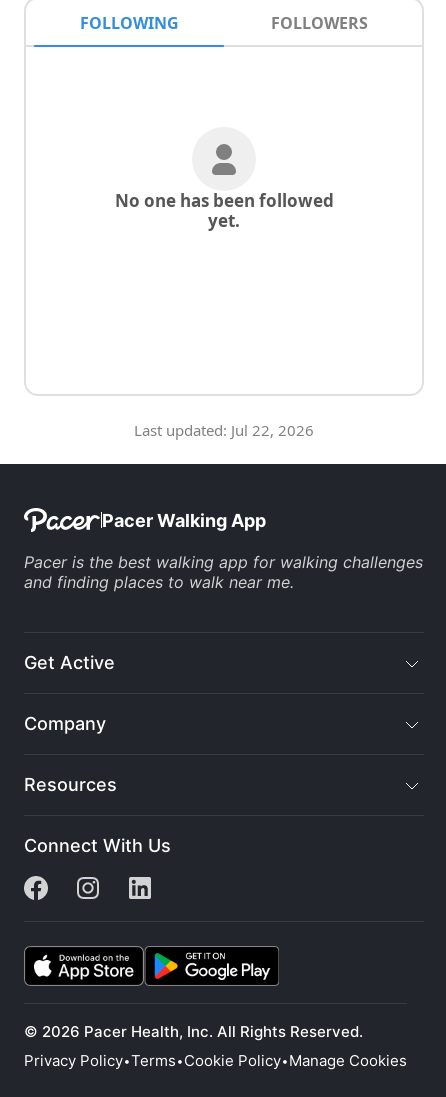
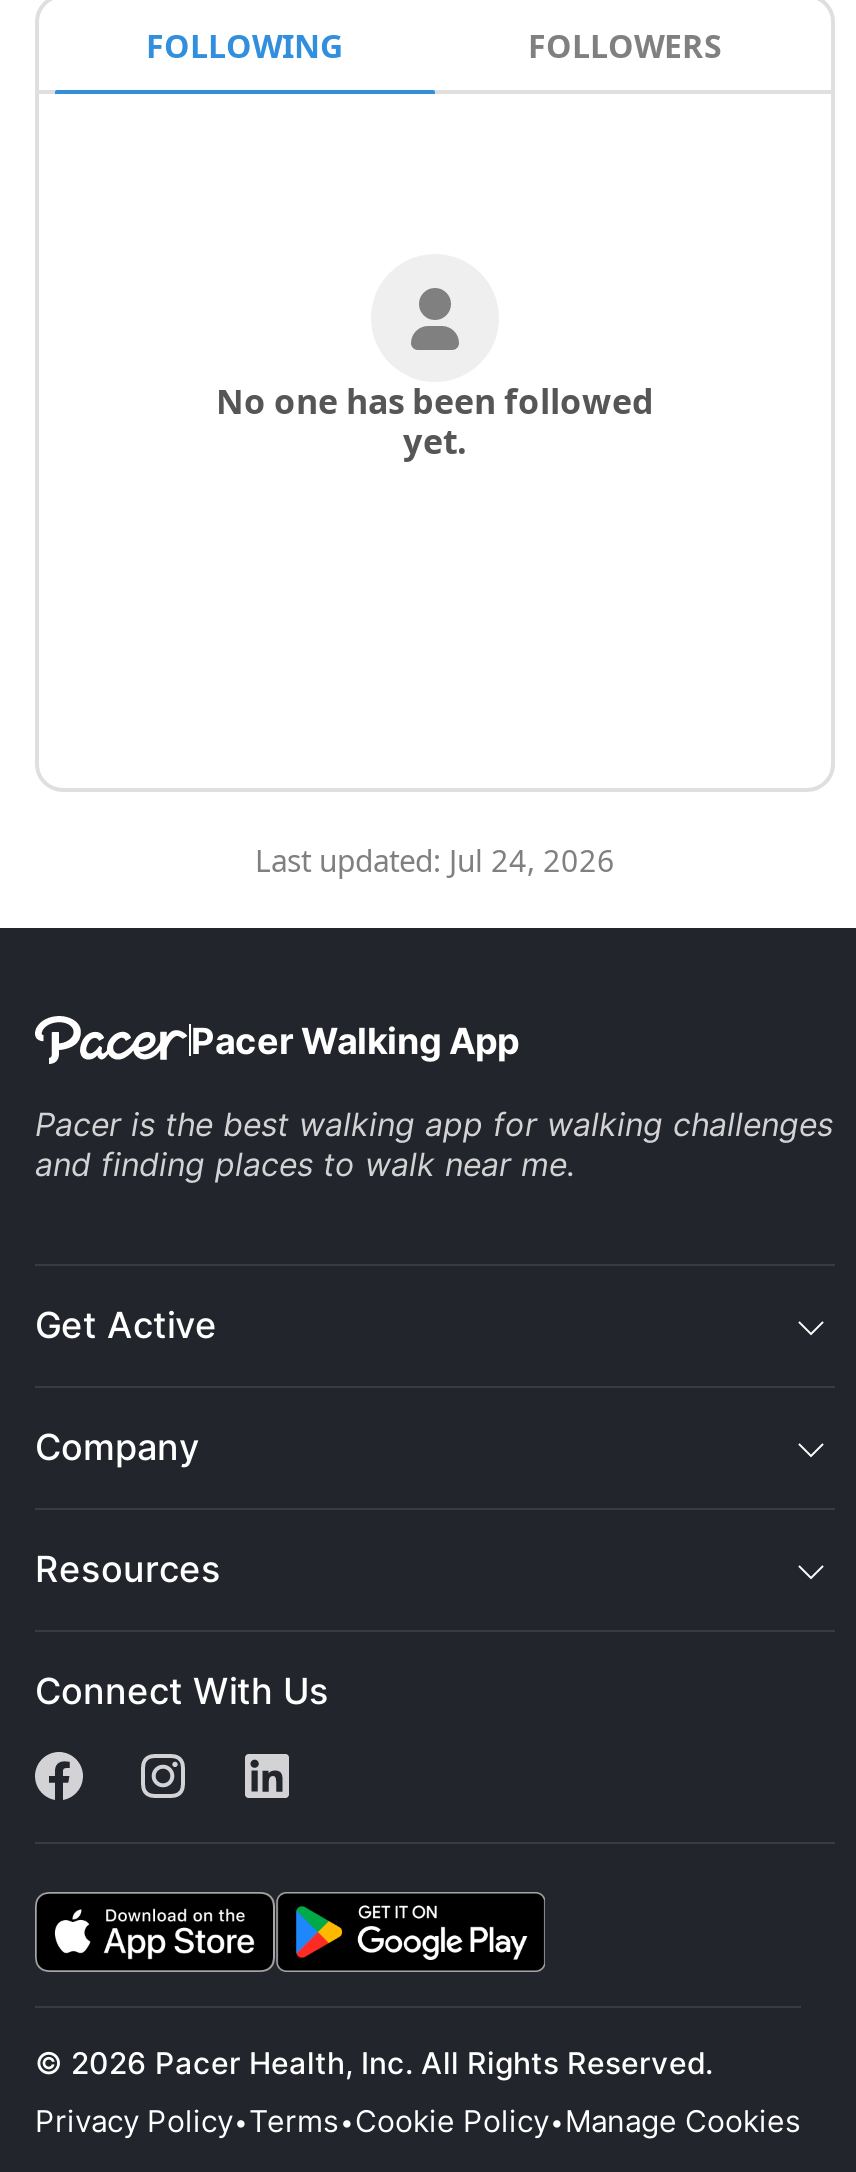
- Last updated: Jul 22, 2026
+ Last updated: Jul 24, 2026
